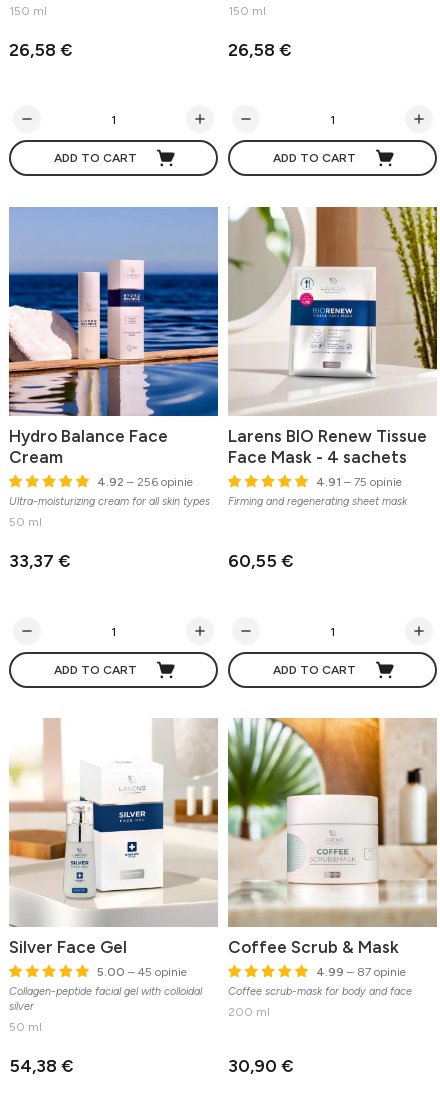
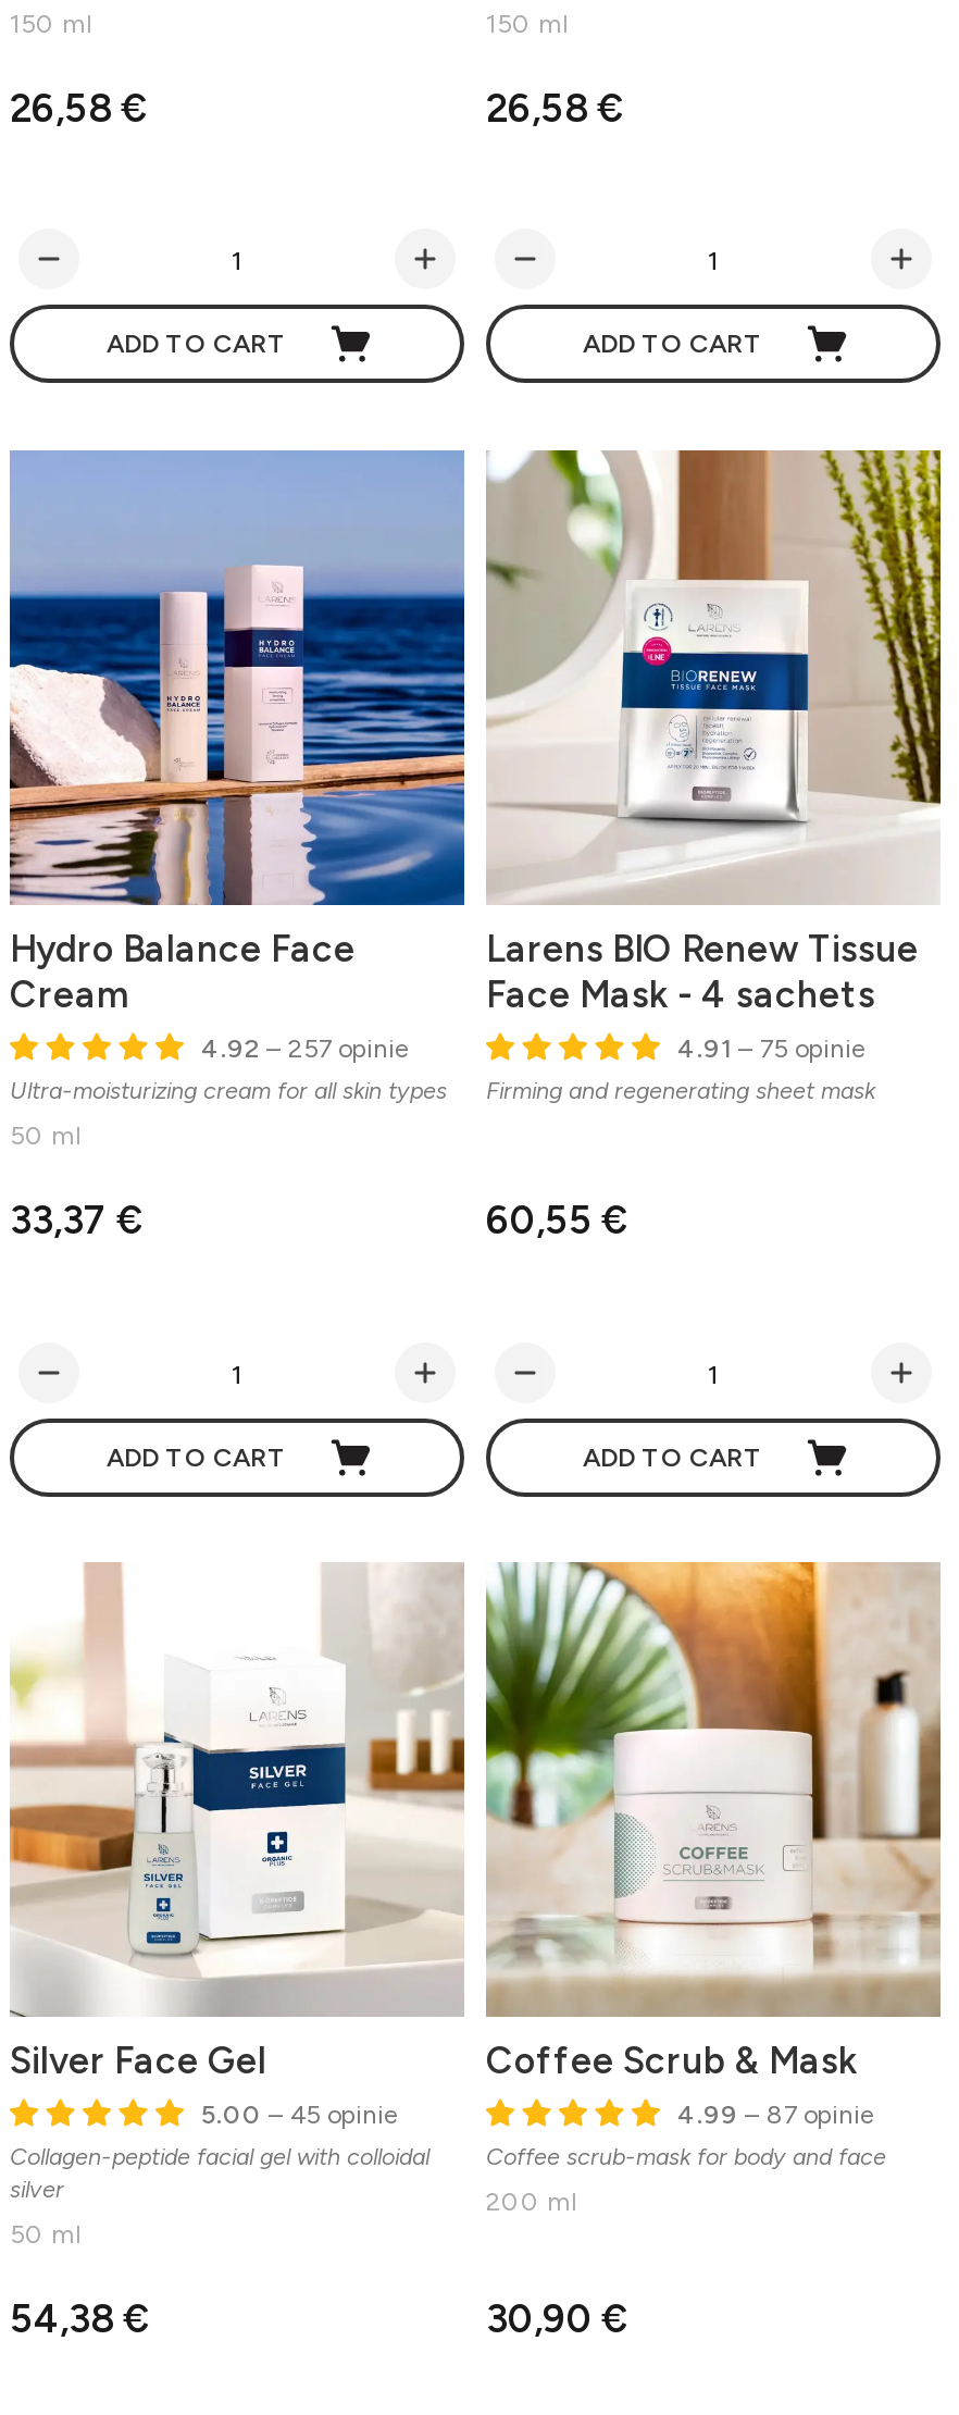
- 4.92 – 256 opinie
+ 4.92 – 257 opinie
